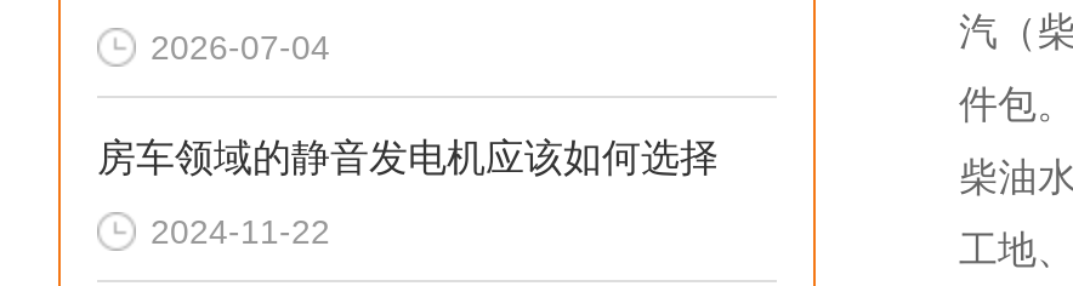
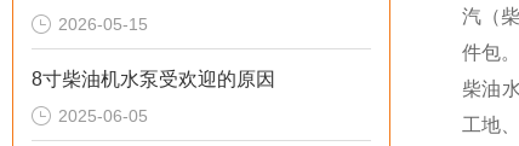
- 2026-07-04
+ 2026-05-15

- 房车领域的静音发电机应该如何选择
+ 8寸柴油机水泵受欢迎的原因

- 2024-11-22
+ 2025-06-05
